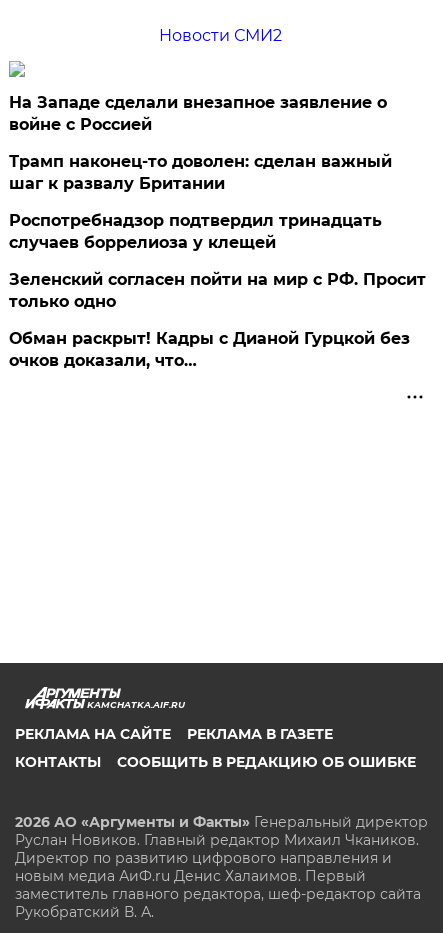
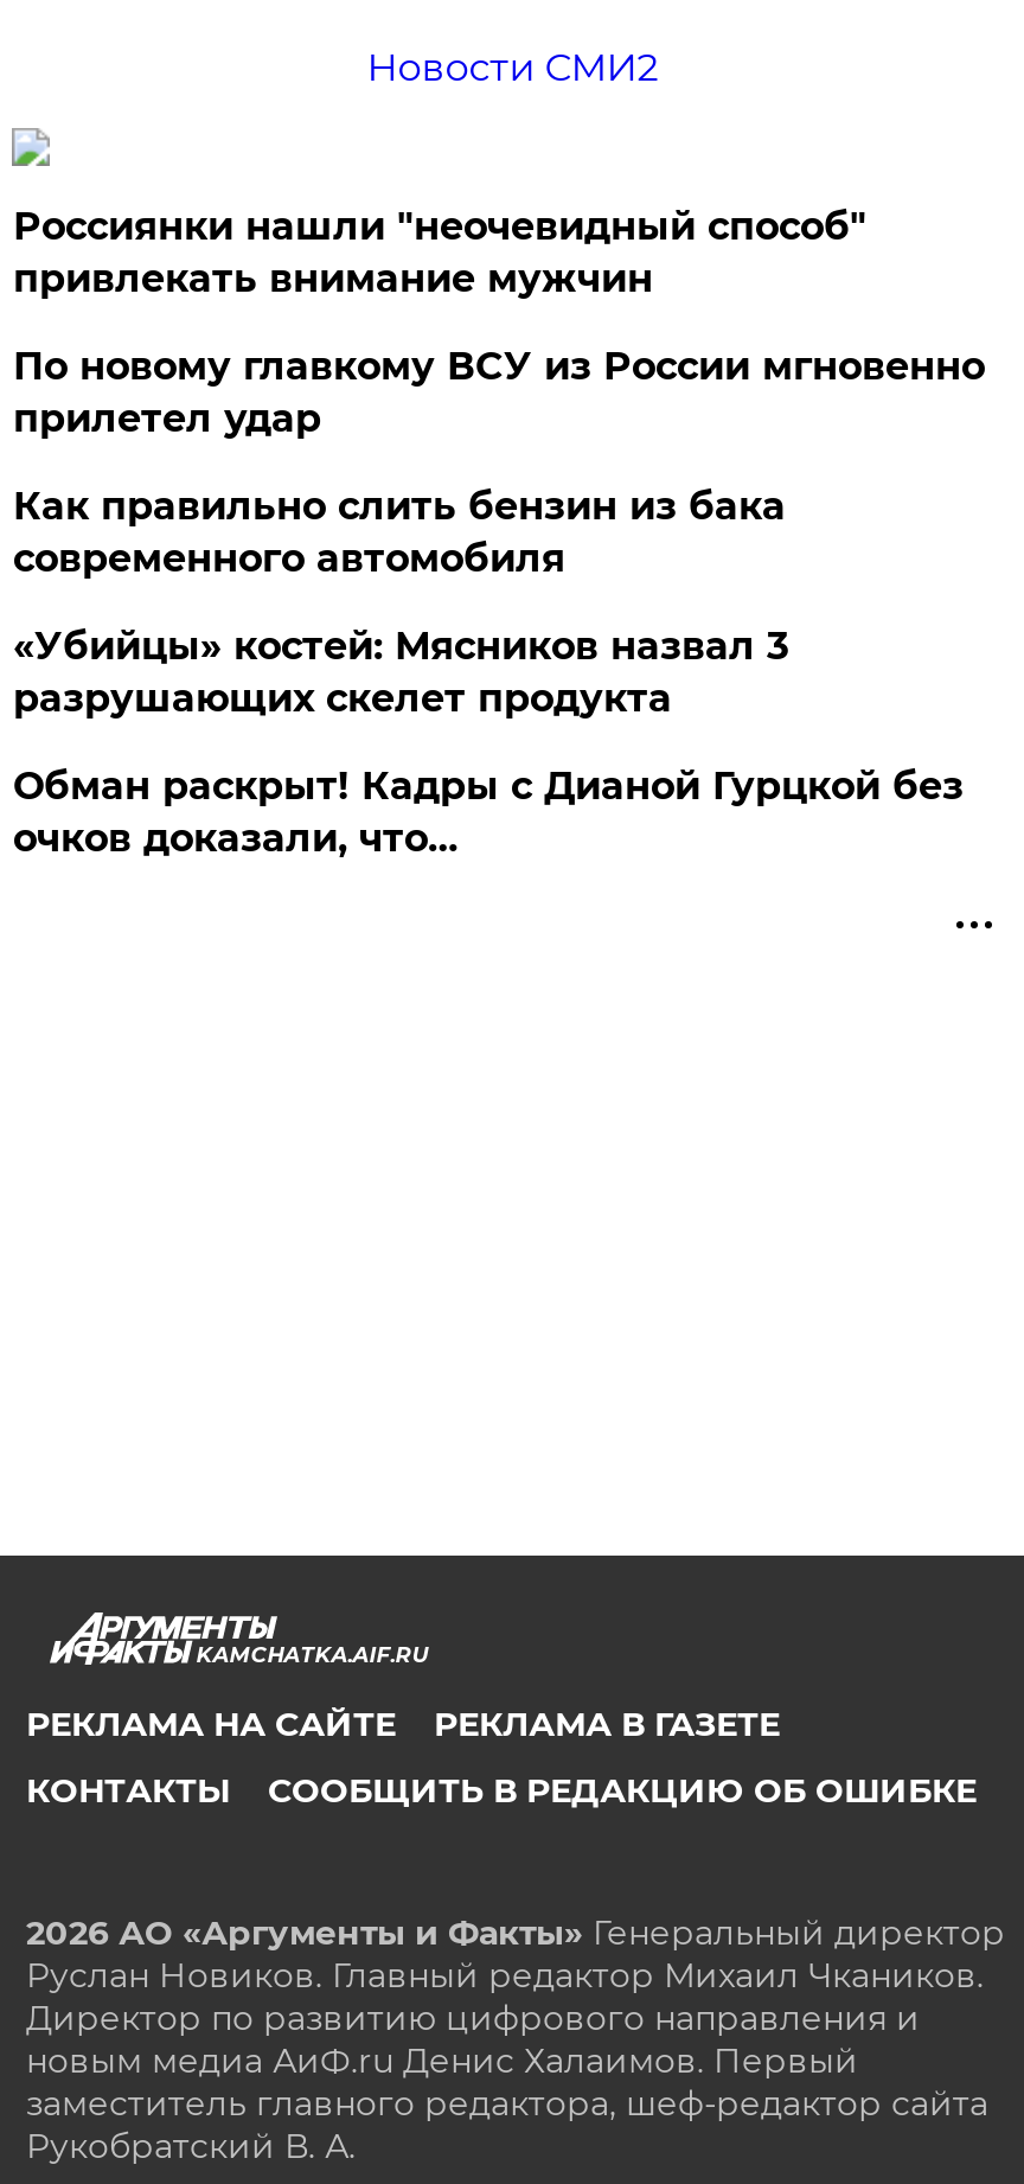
- На Западе сделали внезапное заявление о
- войне с Россией
+ Россиянки нашли "неочевидный способ"
+ привлекать внимание мужчин

- Трамп наконец-то доволен: сделан важный
- шаг к развалу Британии
+ По новому главкому ВСУ из России мгновенно
+ прилетел удар

- Роспотребнадзор подтвердил тринадцать
- случаев боррелиоза у клещей
+ Как правильно слить бензин из бака
+ современного автомобиля

- Зеленский согласен пойти на мир с РФ. Просит
- только одно
+ «Убийцы» костей: Мясников назвал 3
+ разрушающих скелет продукта
